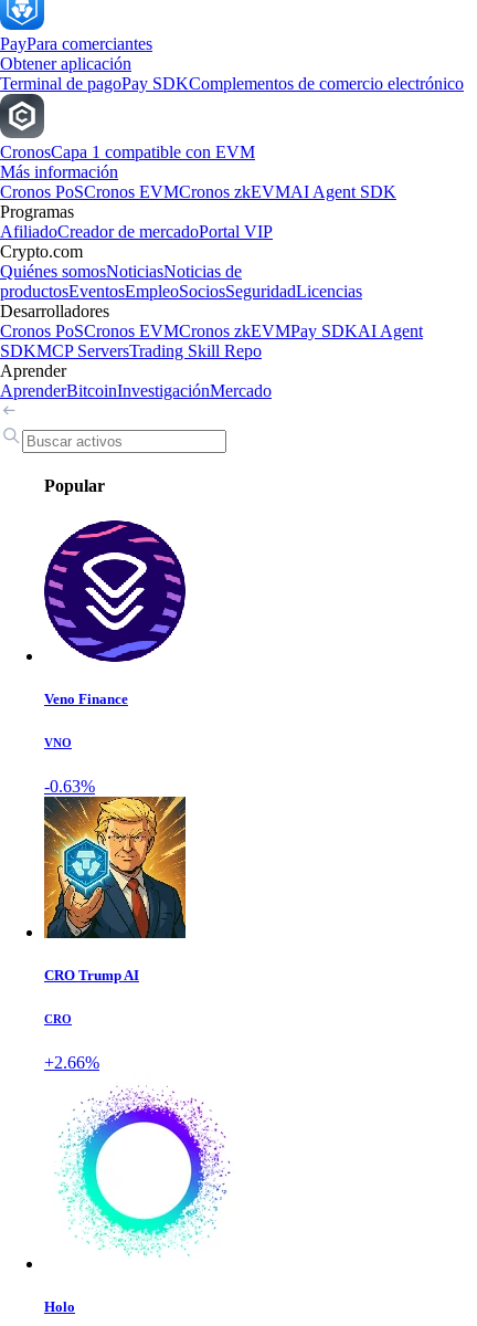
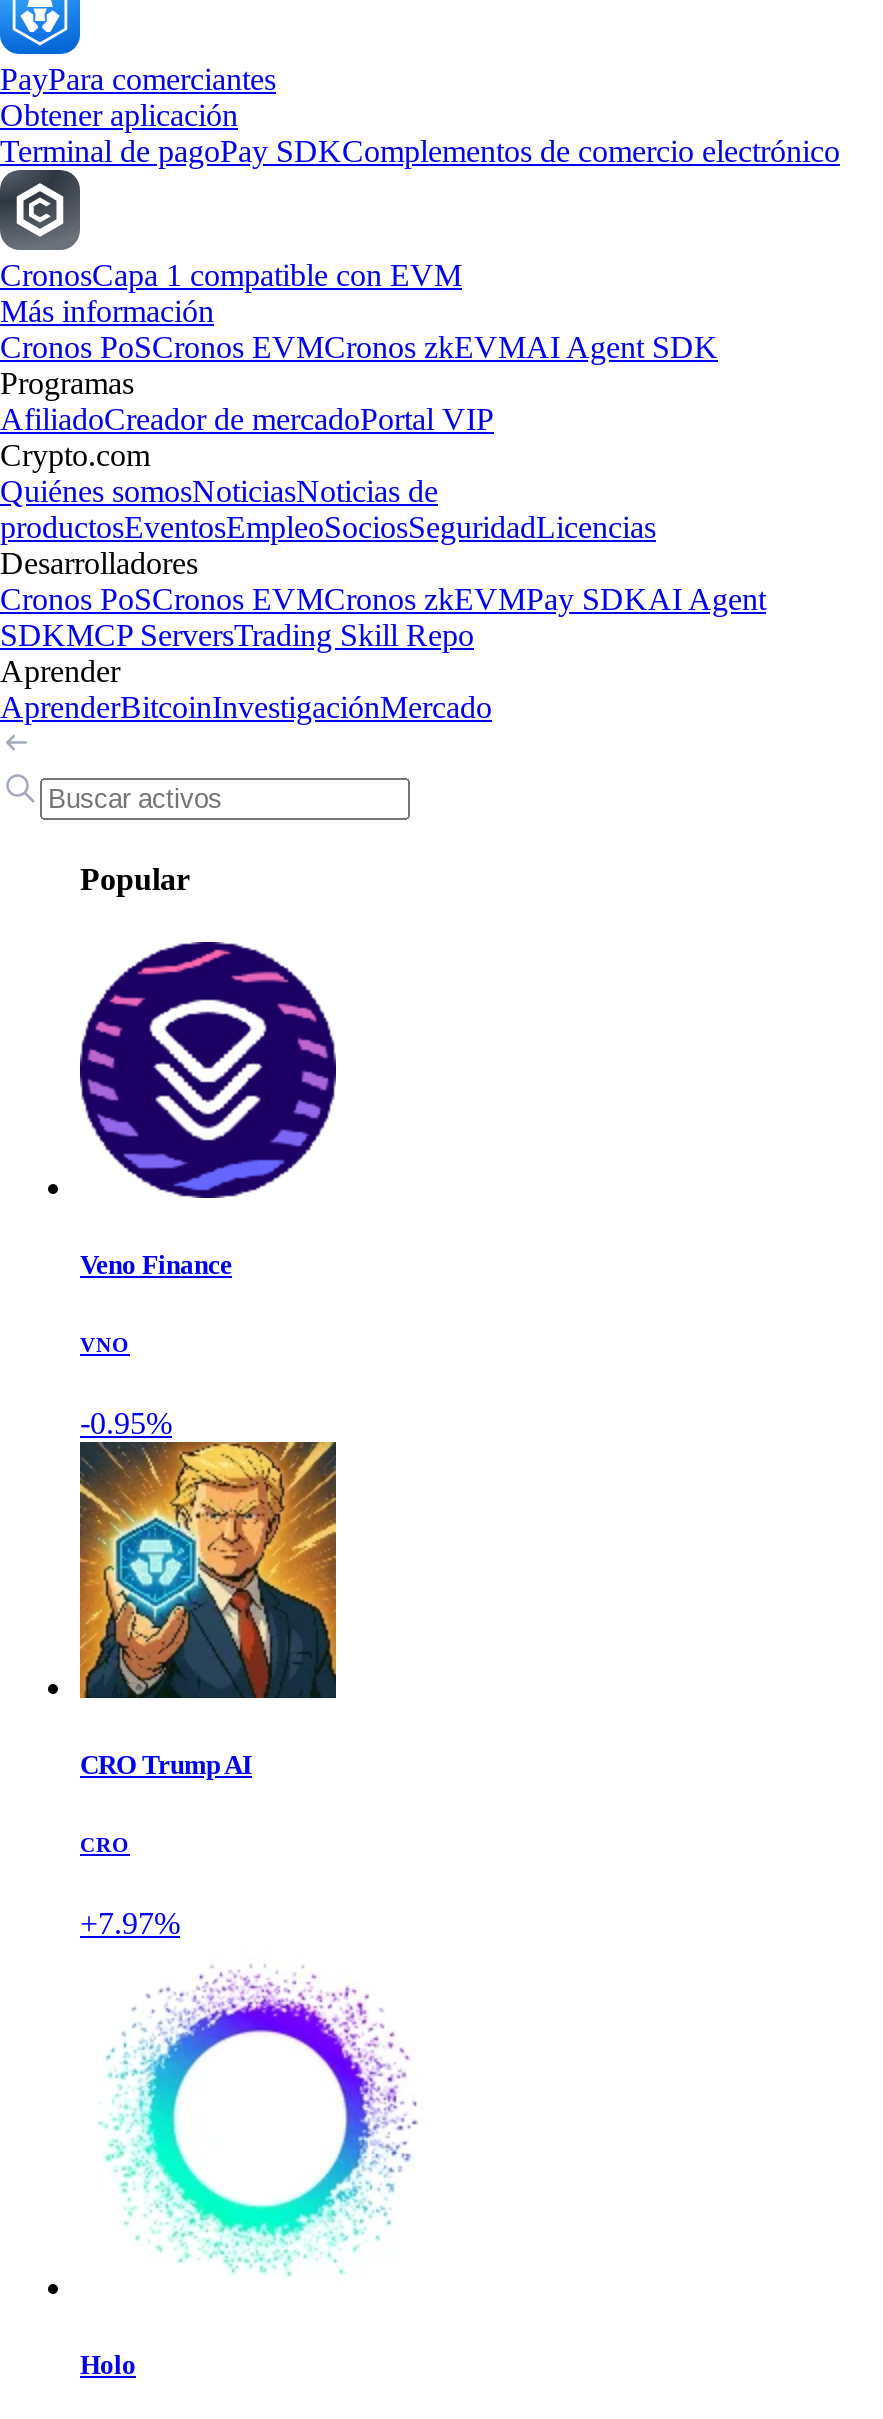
- -0.63%
+ -0.95%

- +2.66%
+ +7.97%
